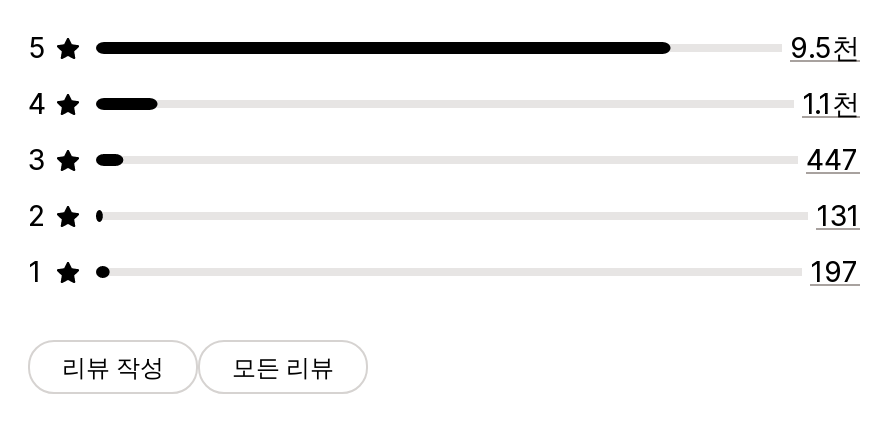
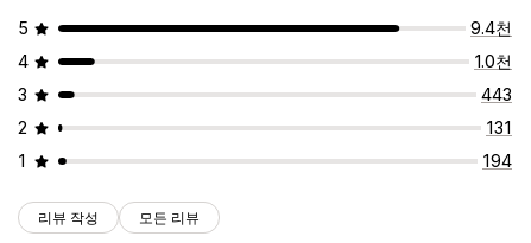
- 9.5천
+ 9.4천

- 1.1천
+ 1.0천

- 447
+ 443

- 197
+ 194
